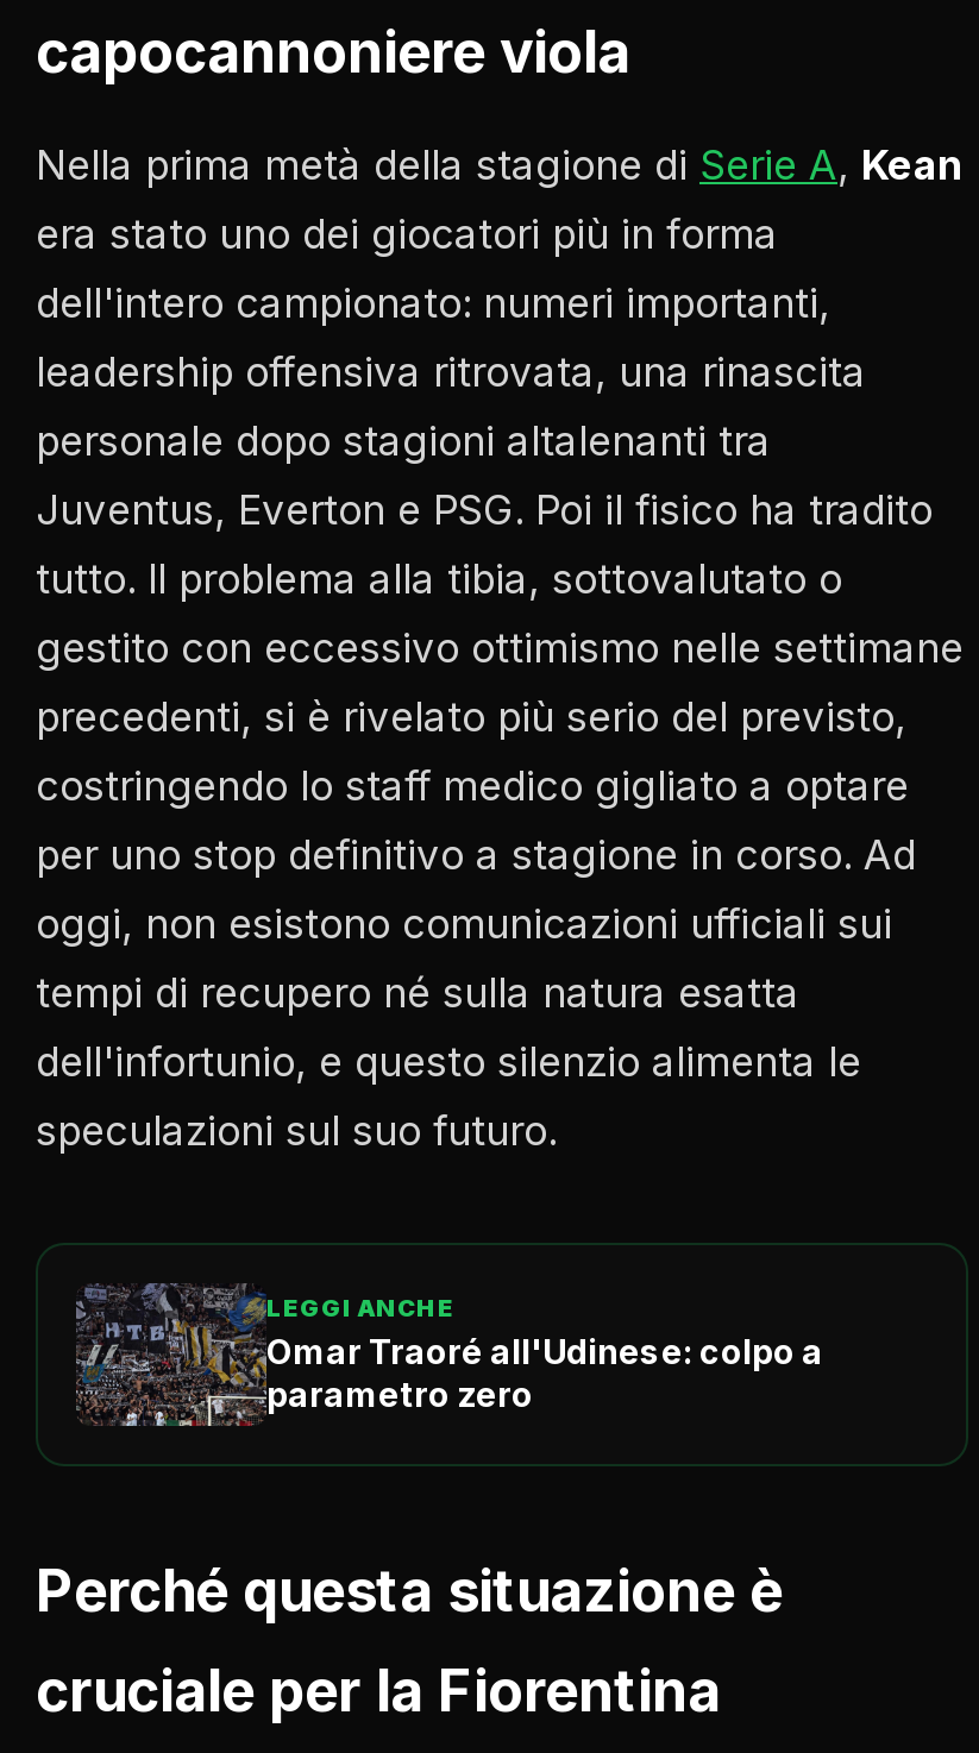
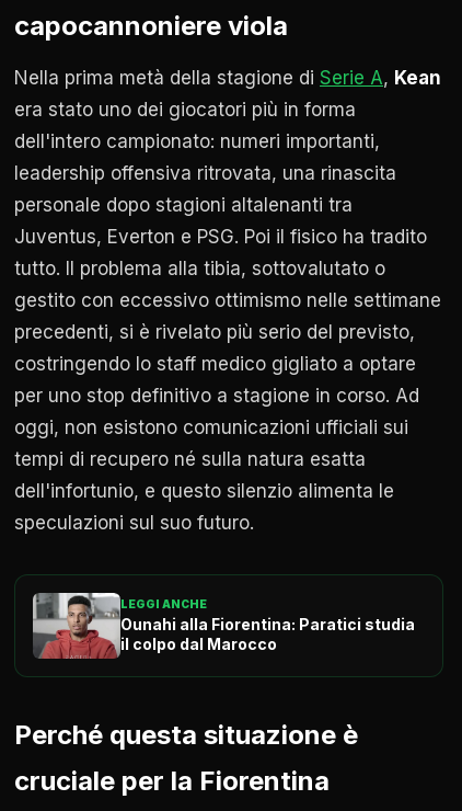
- [image]
- Omar Traoré all'Udinese: colpo a
- parametro zero
+ [image]
+ Ounahi alla Fiorentina: Paratici studia
+ il colpo dal Marocco
